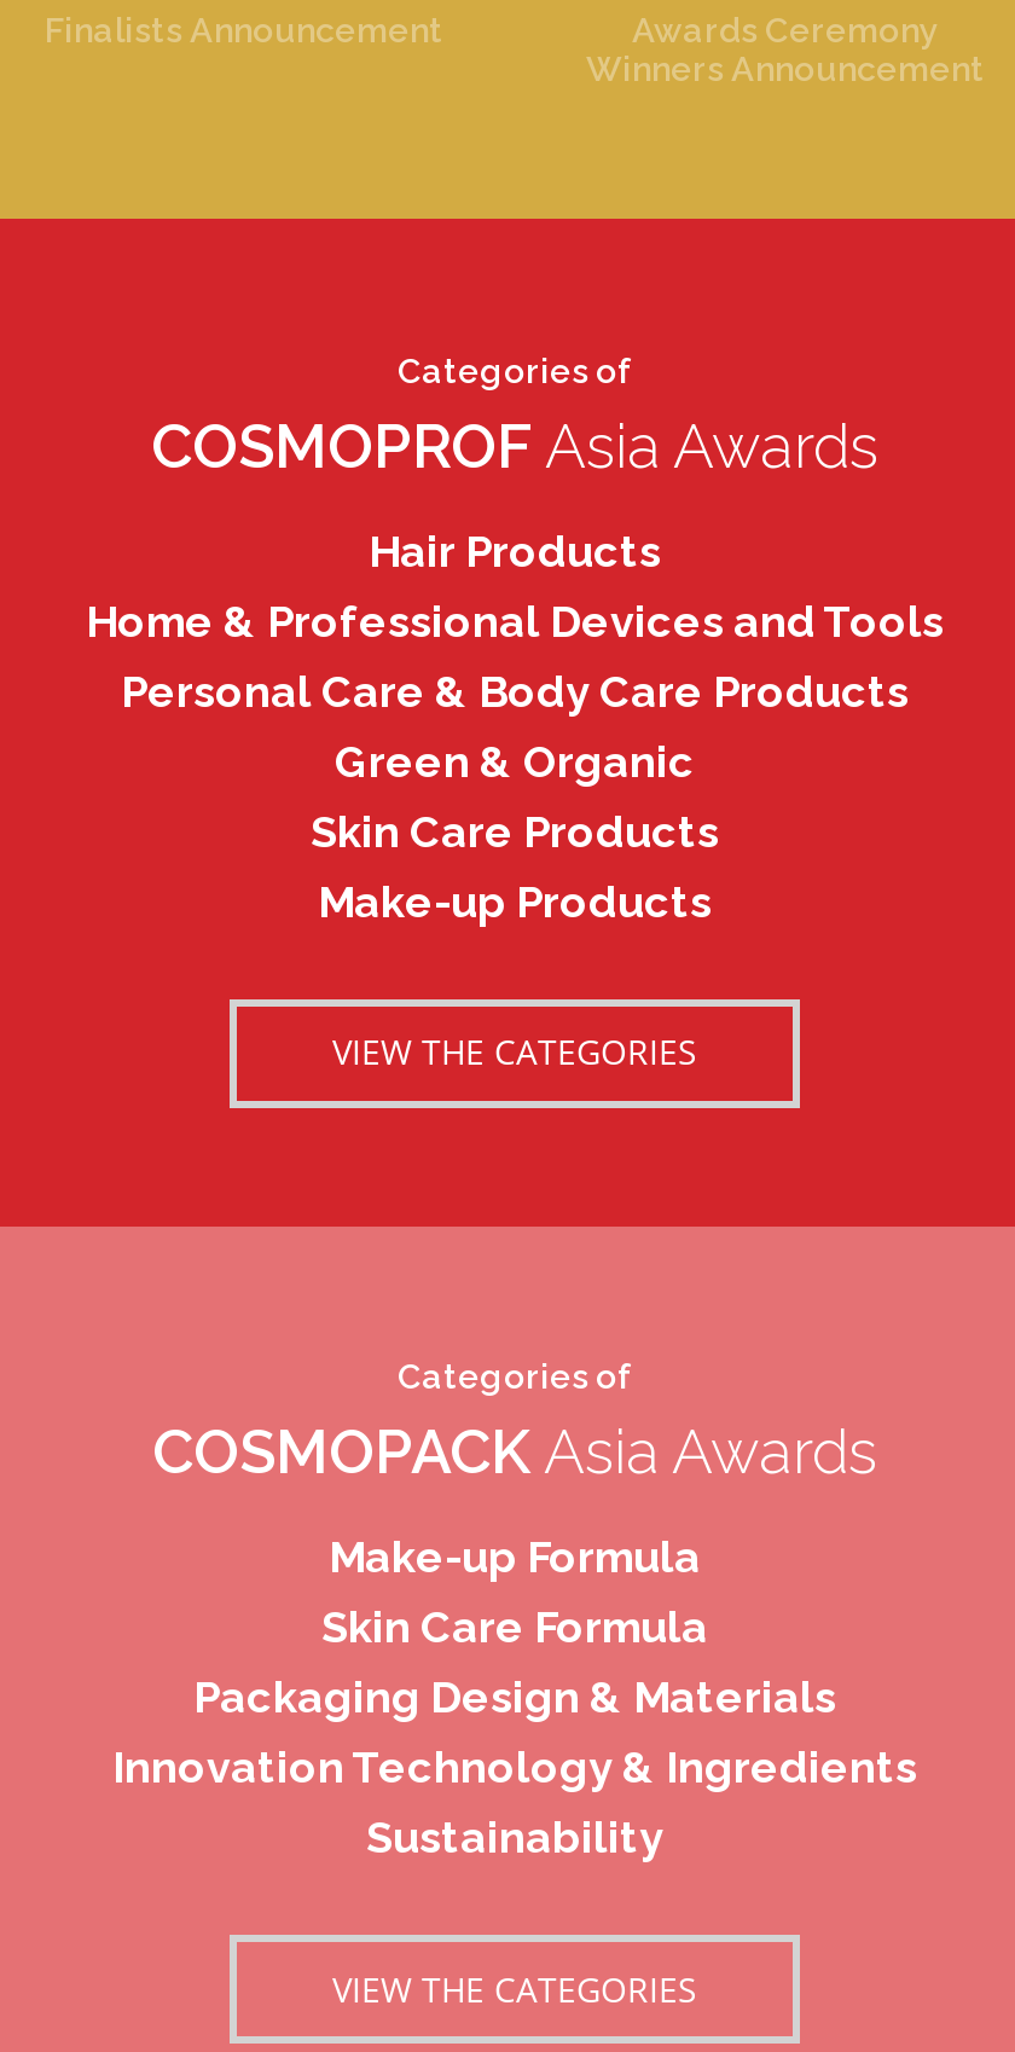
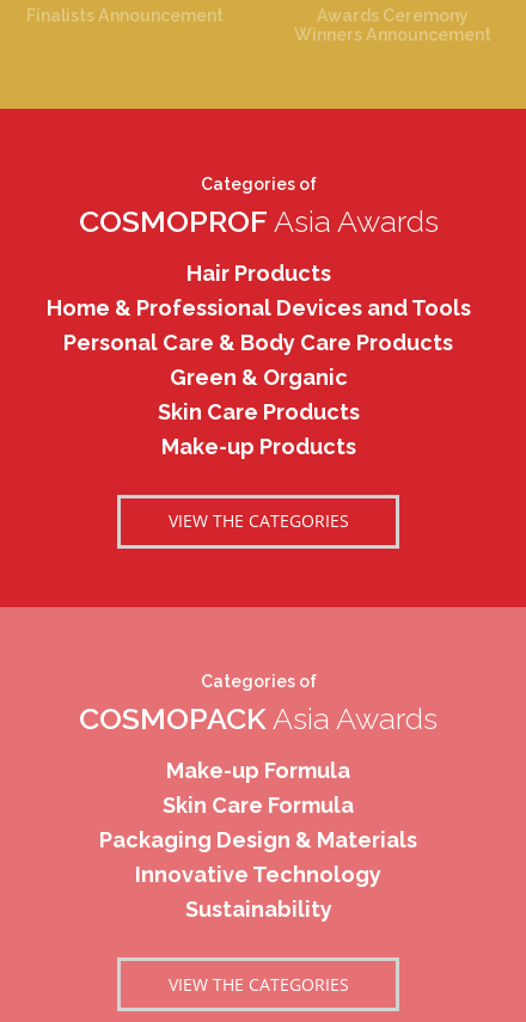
- Innovation Technology & Ingredients
+ Innovative Technology
